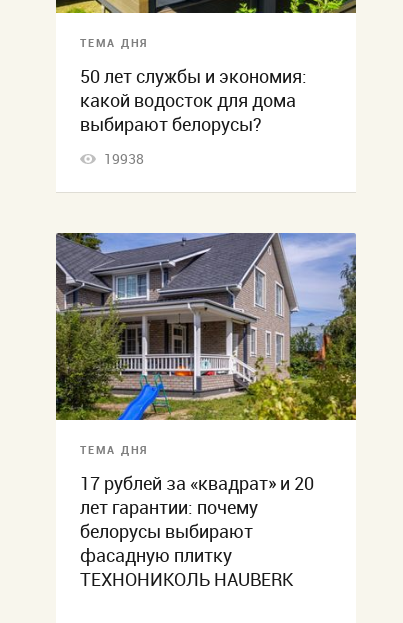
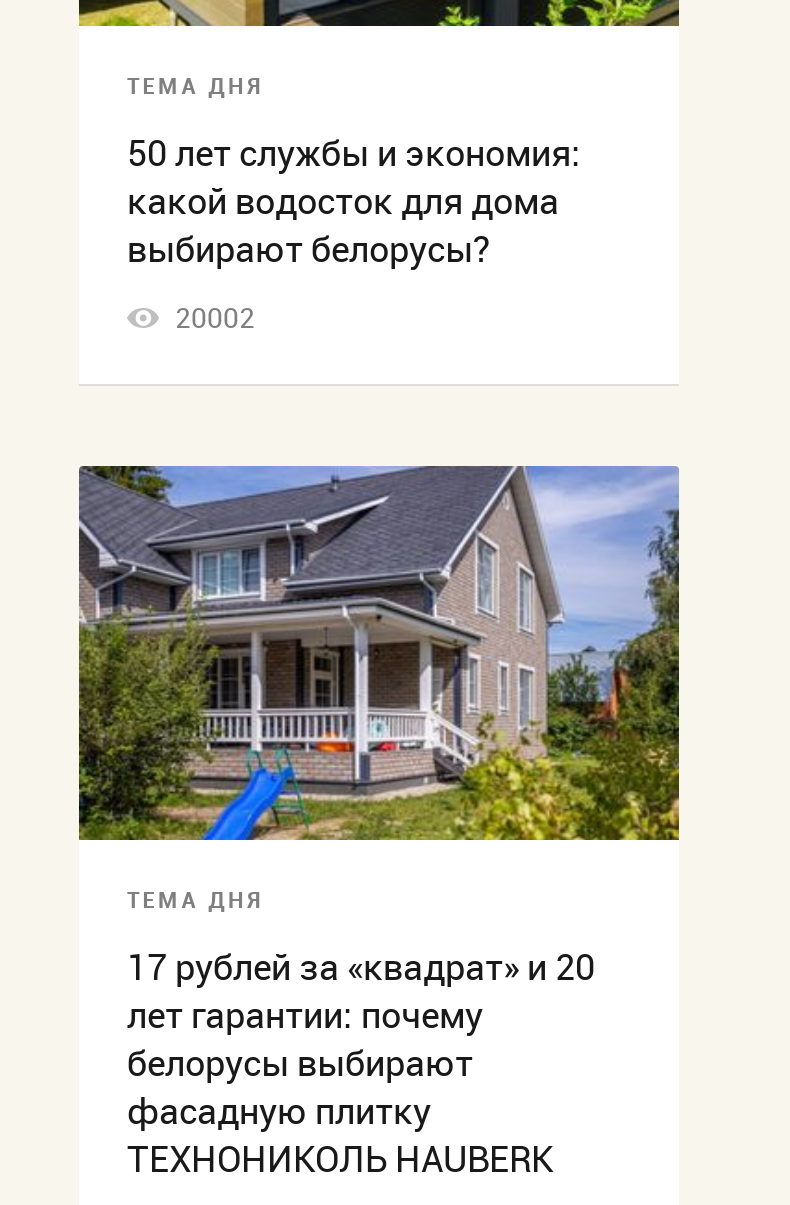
- 19938
+ 20002
